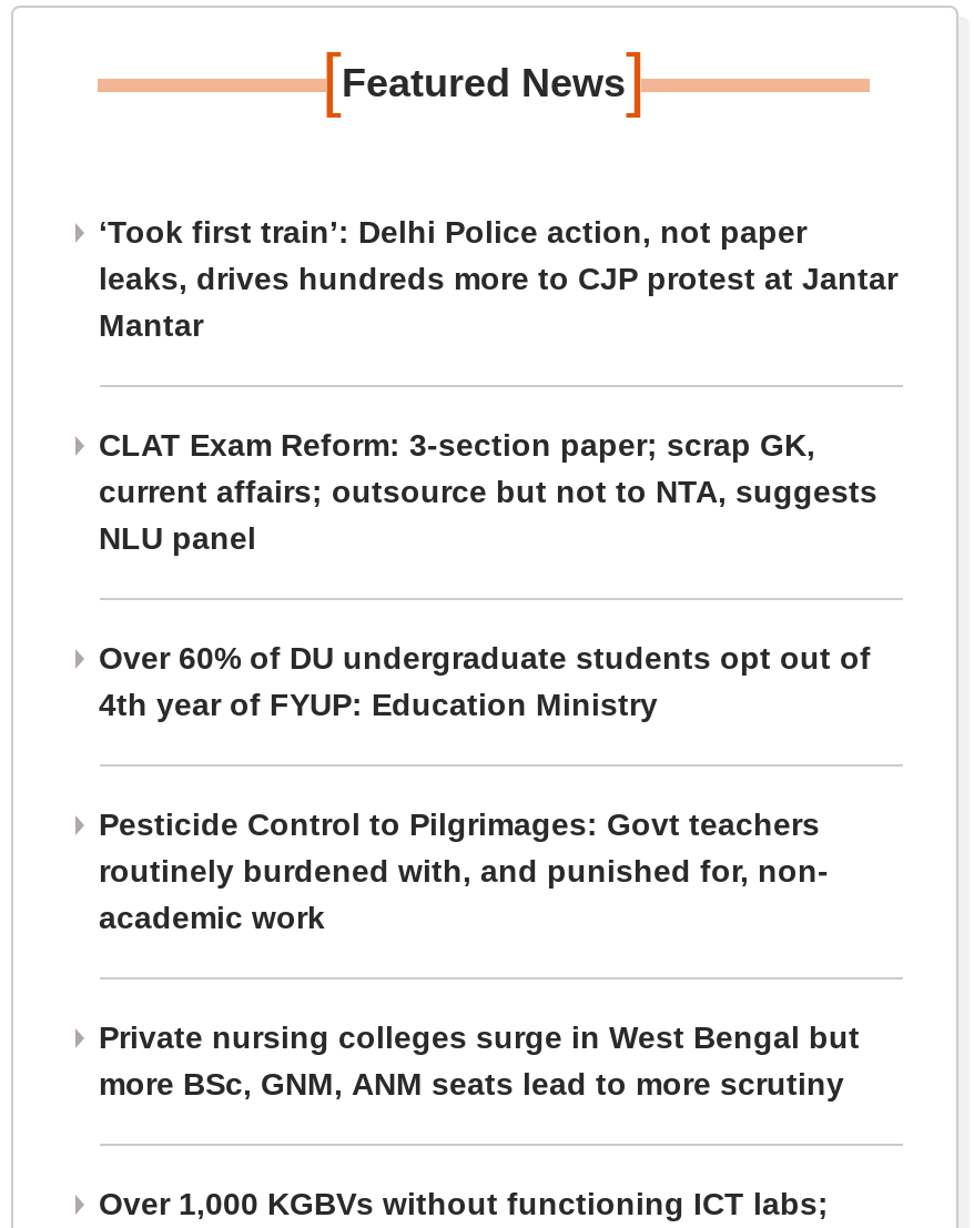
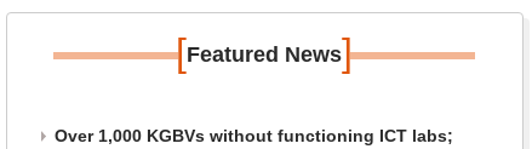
- ‘Took first train’: Delhi Police action, not paper
- leaks, drives hundreds more to CJP protest at Jantar
- Mantar
- CLAT Exam Reform: 3-section paper; scrap GK,
- current affairs; outsource but not to NTA, suggests
- NLU panel
- Over 60% of DU undergraduate students opt out of
- 4th year of FYUP: Education Ministry
- Pesticide Control to Pilgrimages: Govt teachers
- routinely burdened with, and punished for, non-
- academic work
- Private nursing colleges surge in West Bengal but
- more BSc, GNM, ANM seats lead to more scrutiny
